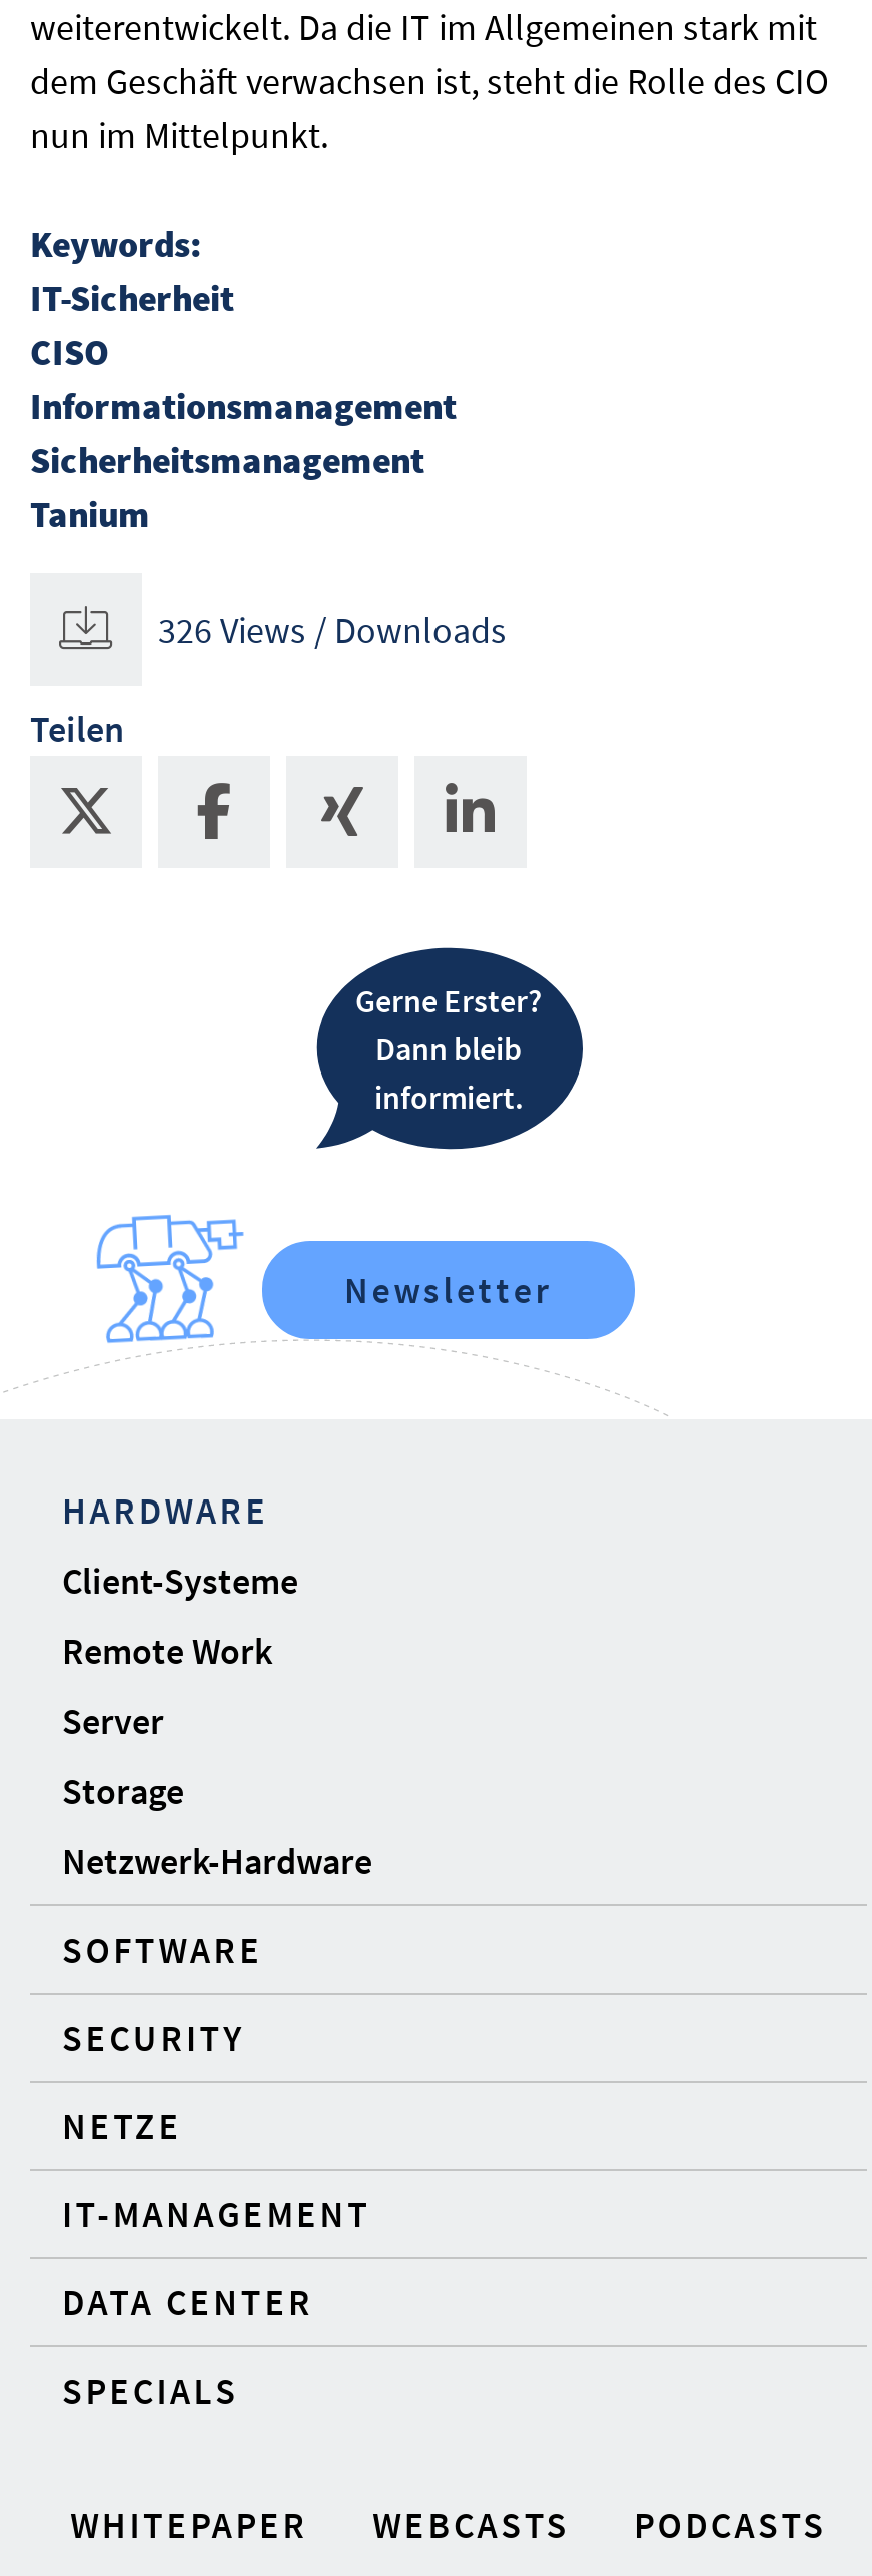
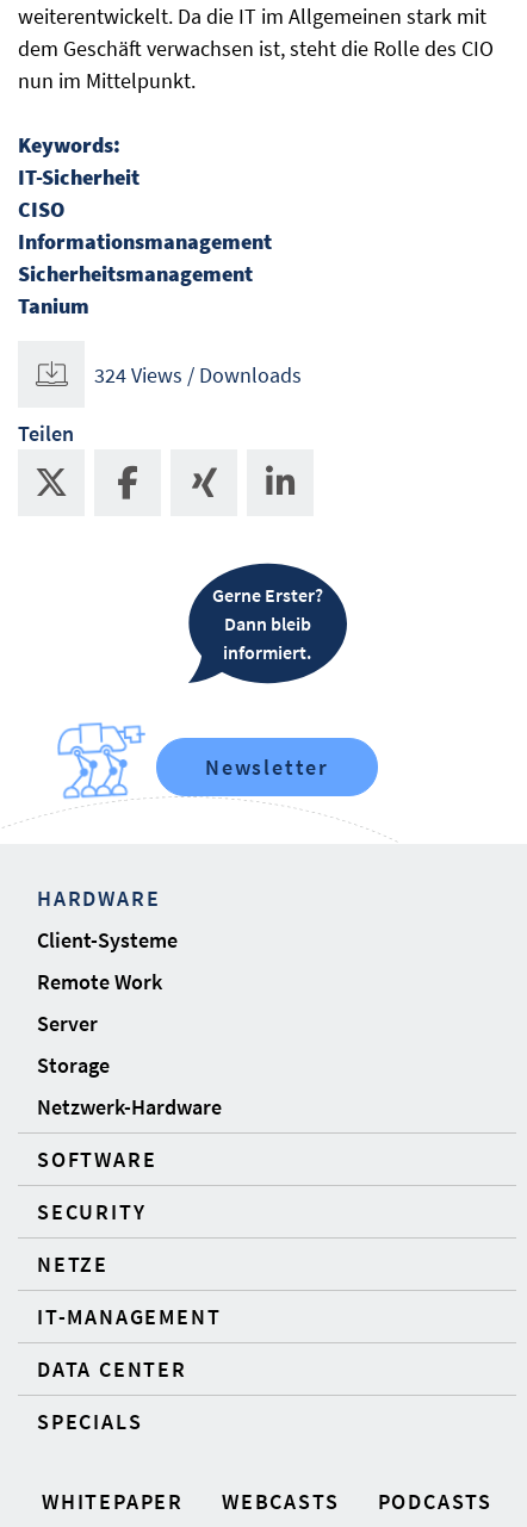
- 326 Views / Downloads
+ 324 Views / Downloads
